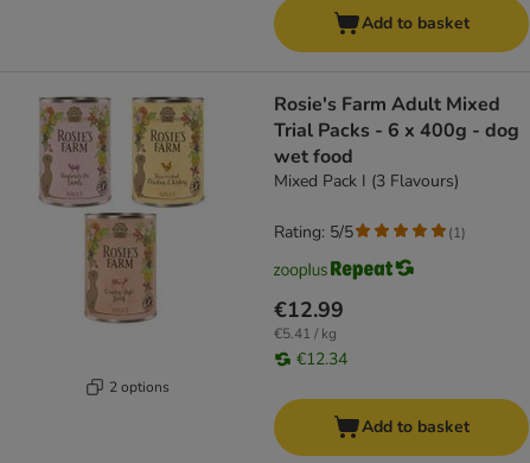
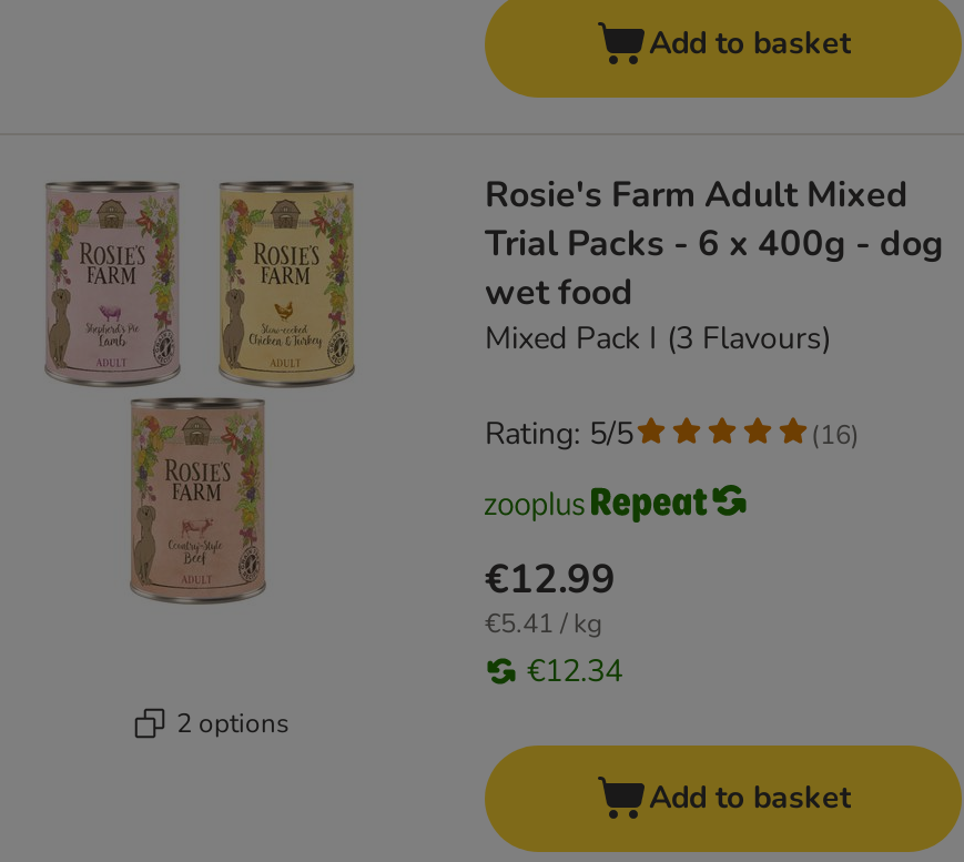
- (1)
+ (16)
